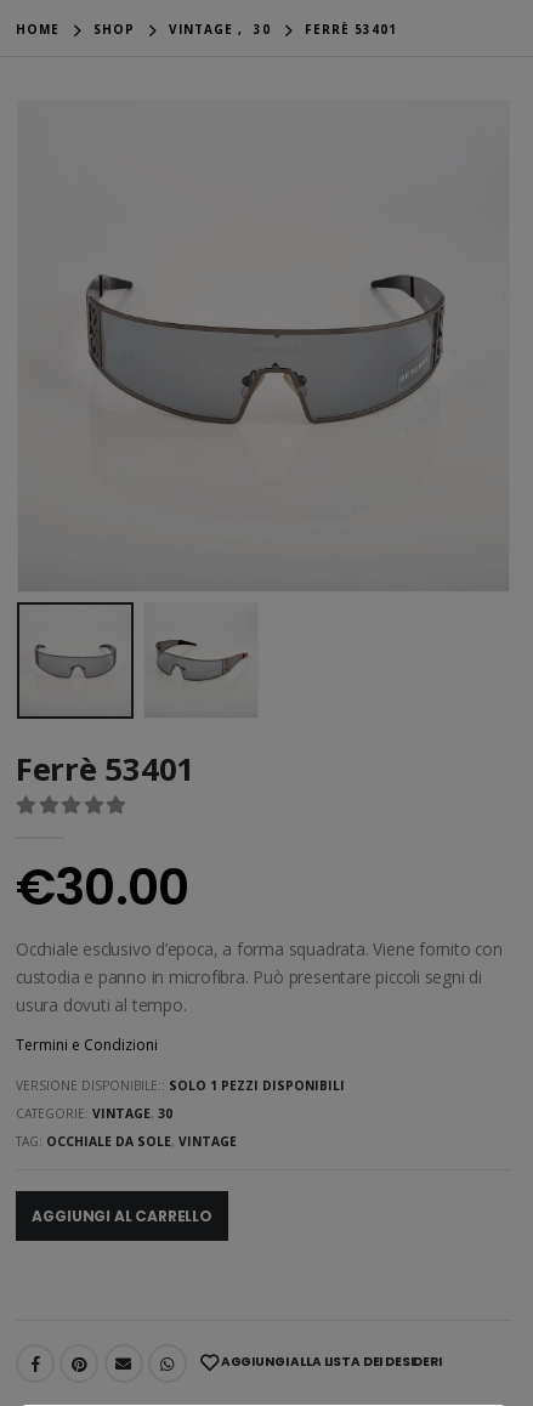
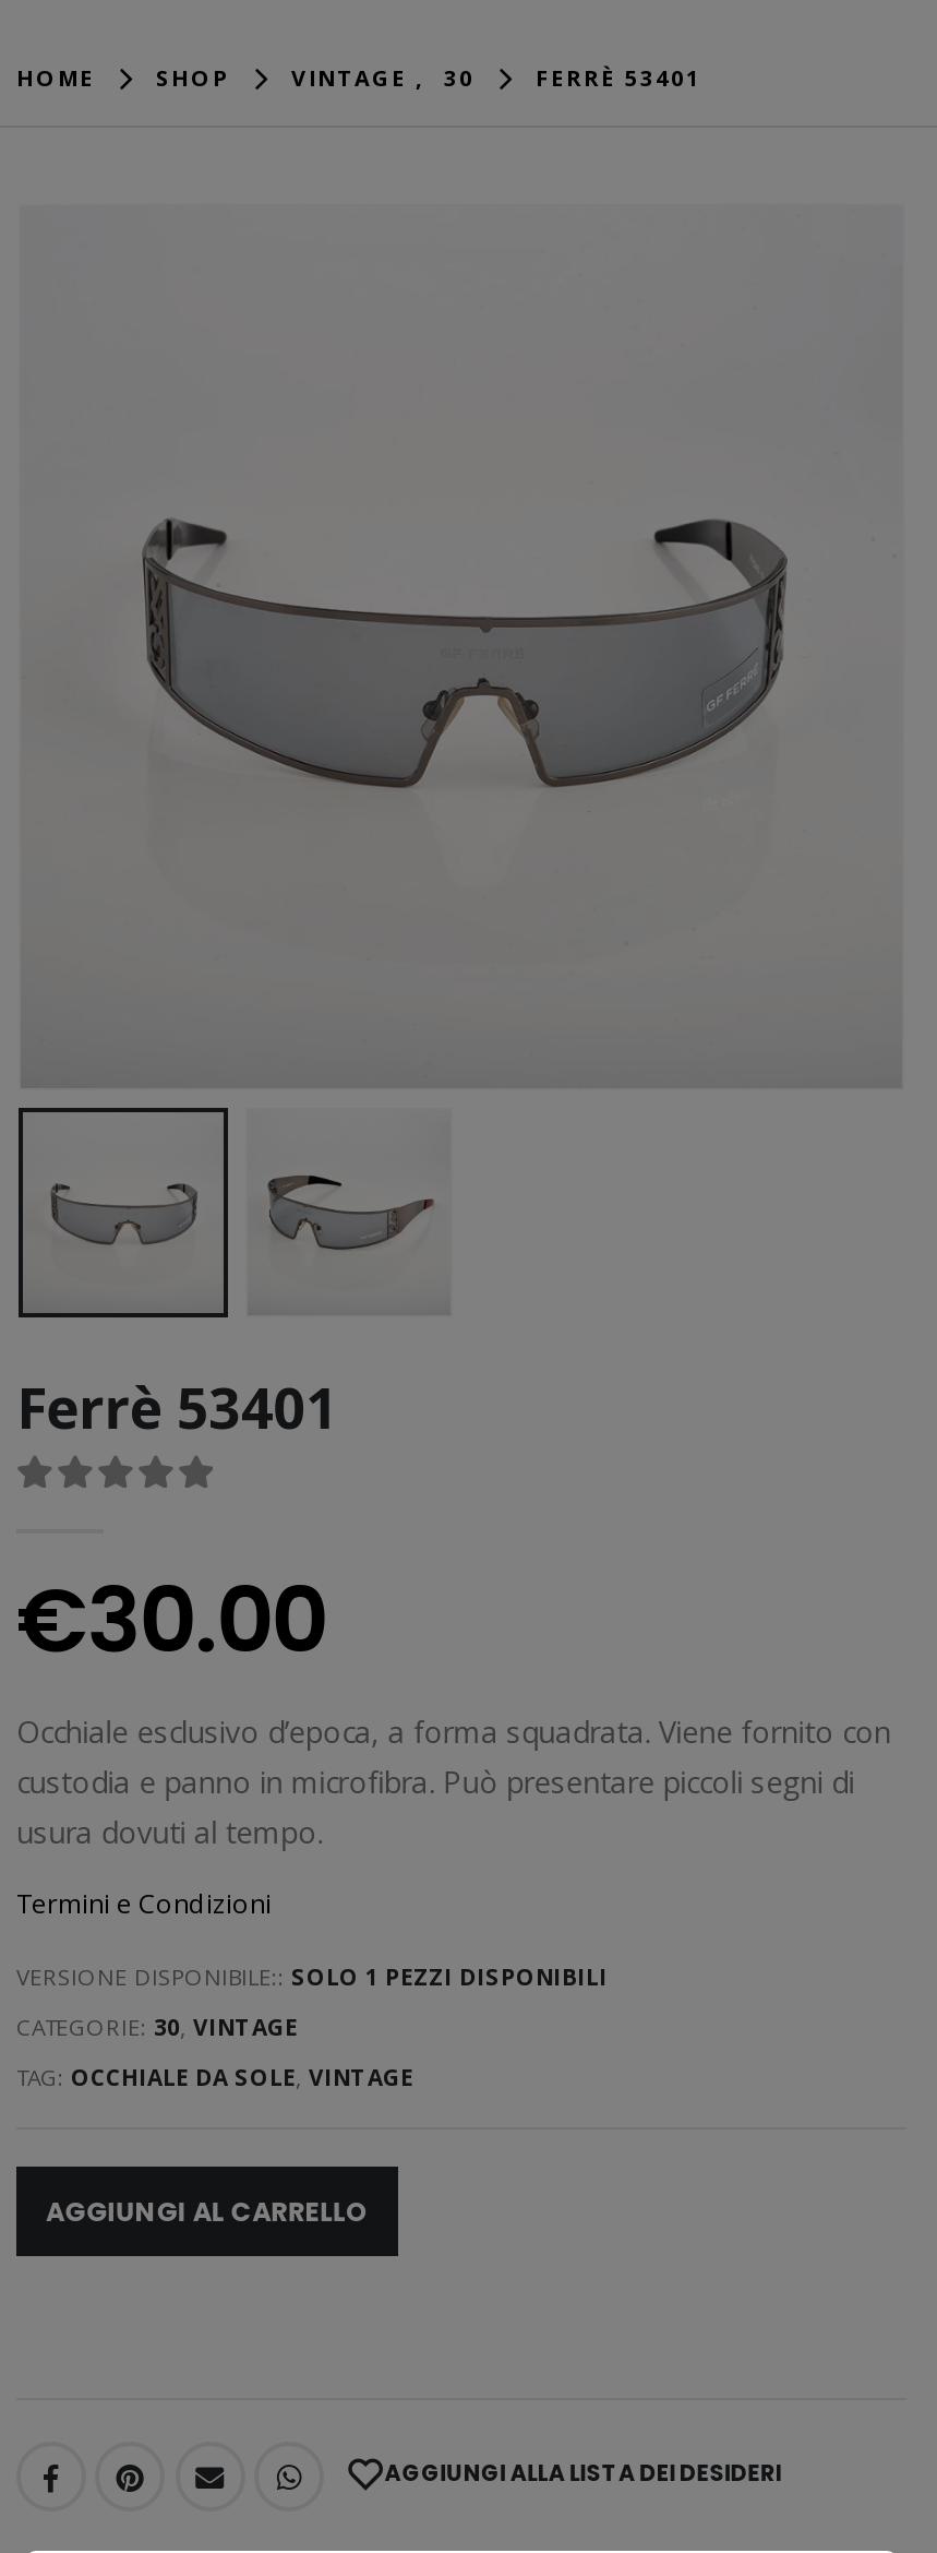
- CATEGORIE: VINTAGE, 30
+ CATEGORIE: 30, VINTAGE
